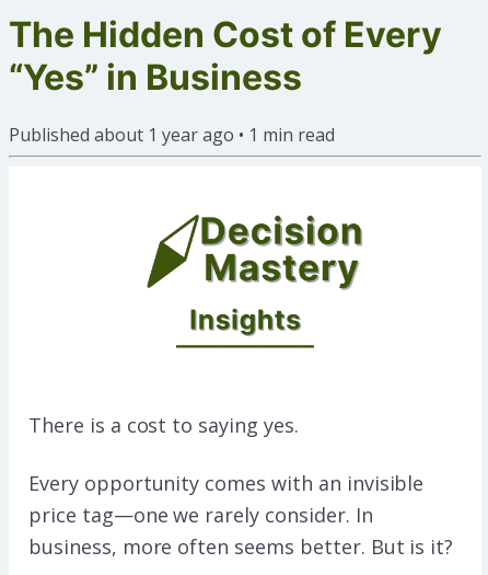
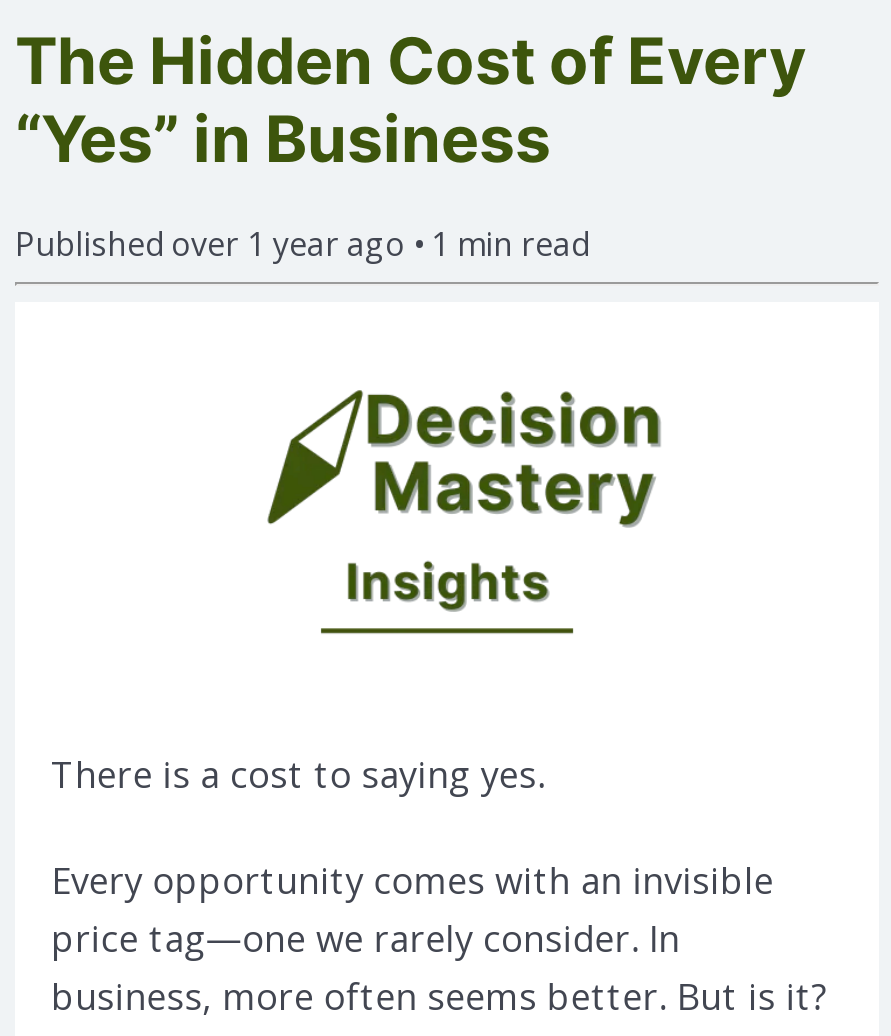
- Published about 1 year ago • 1 min read
+ Published over 1 year ago • 1 min read
